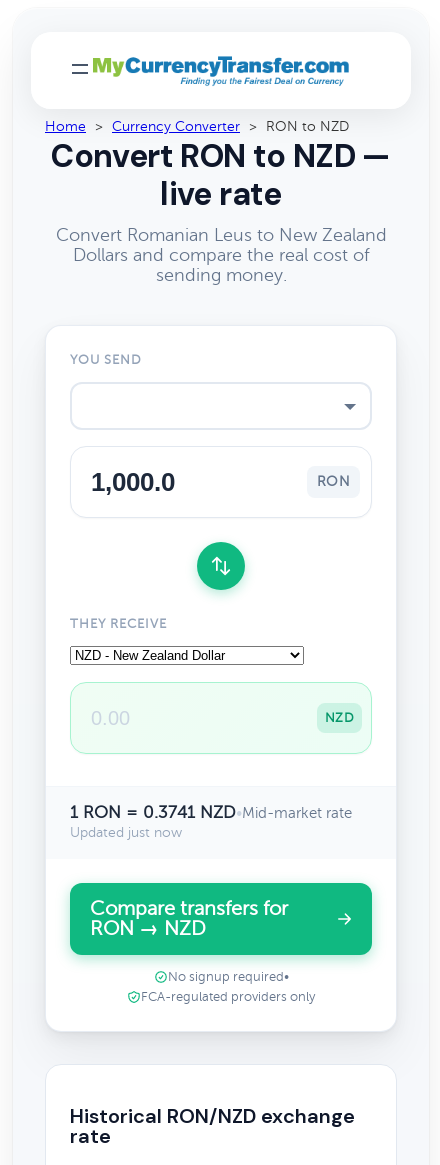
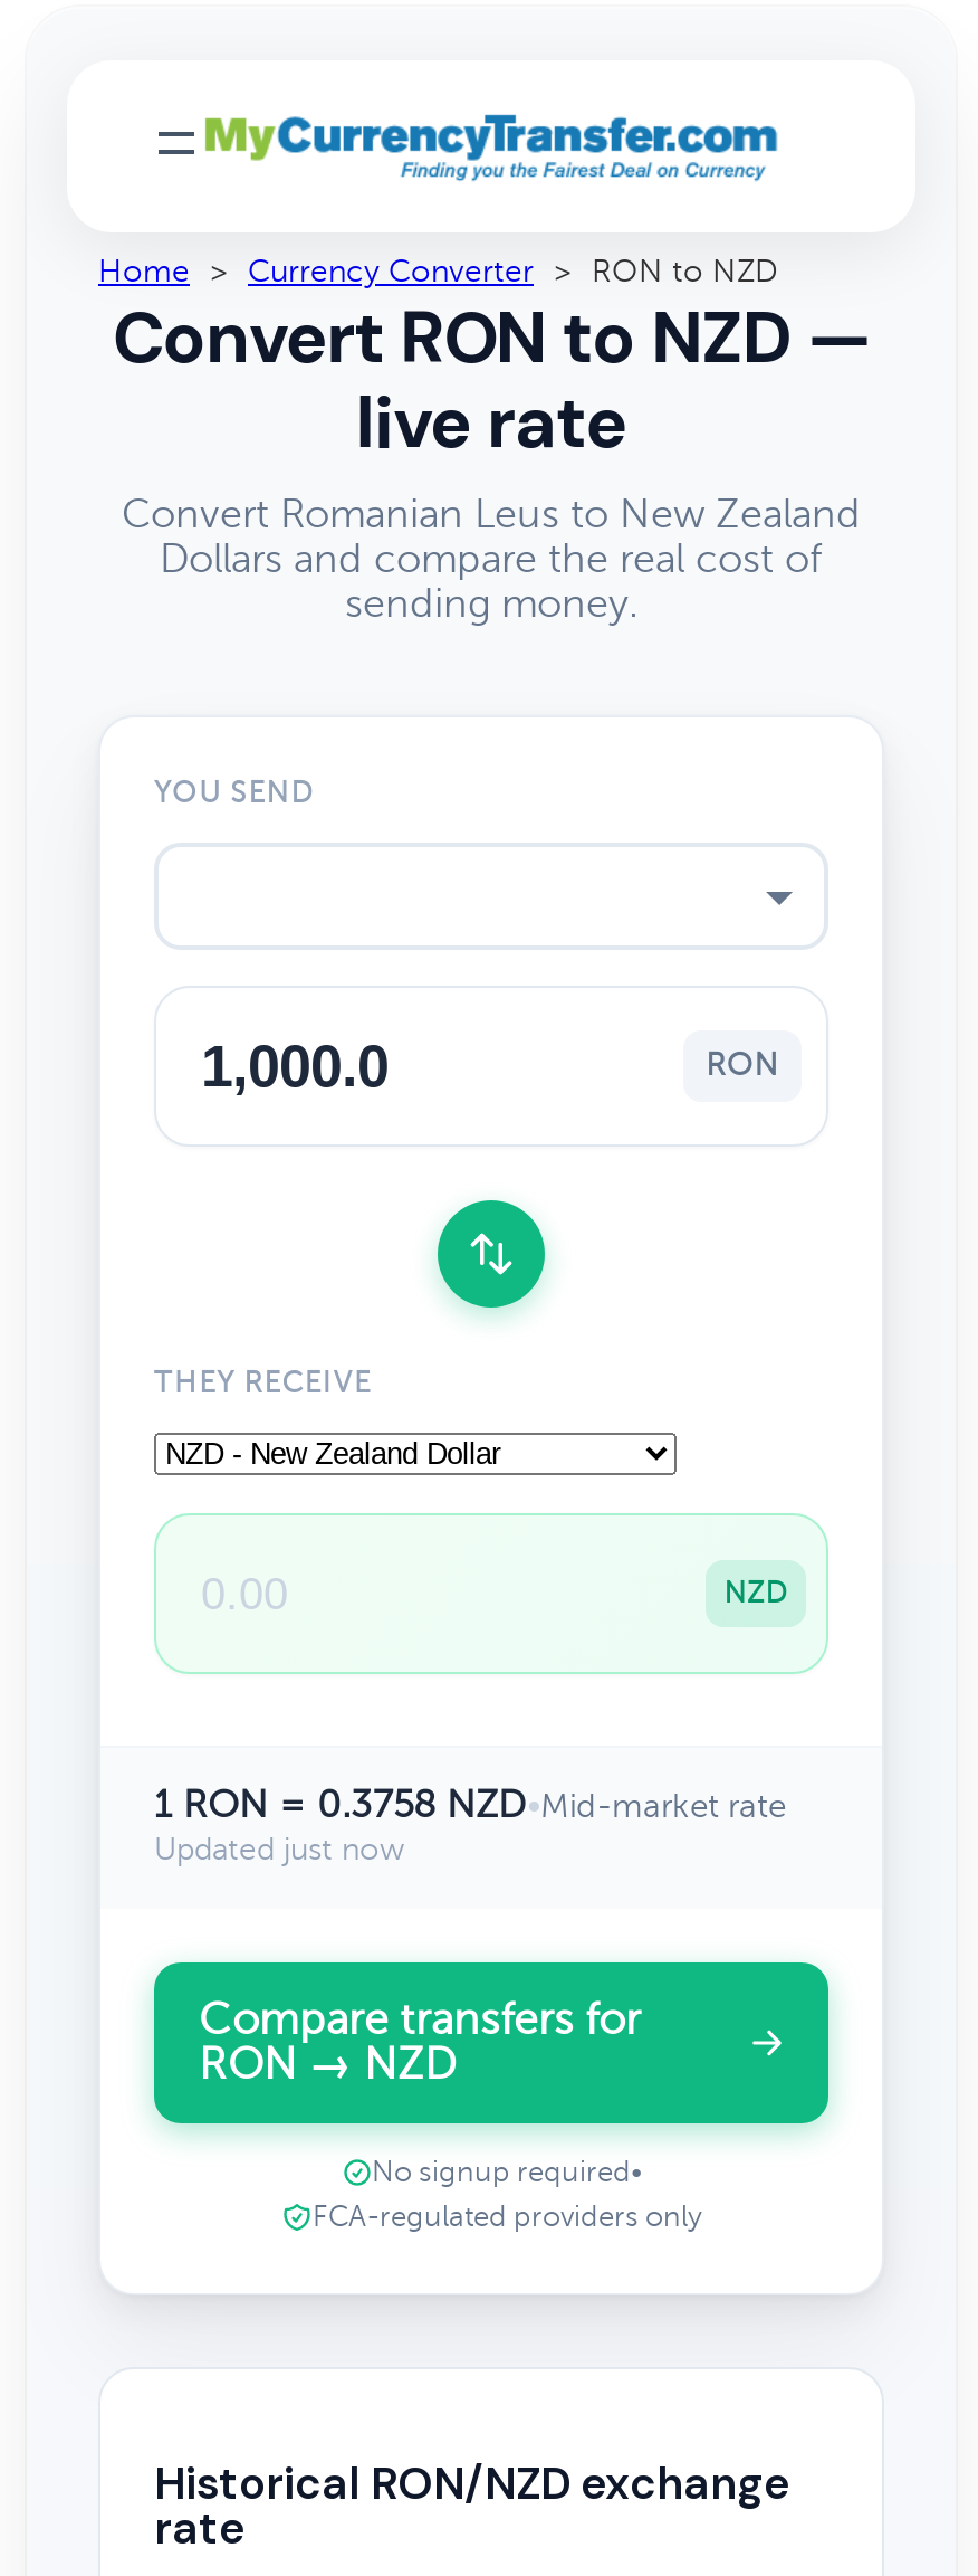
- 1 RON = 0.3741 NZD • Mid-market rate
+ 1 RON = 0.3758 NZD • Mid-market rate
